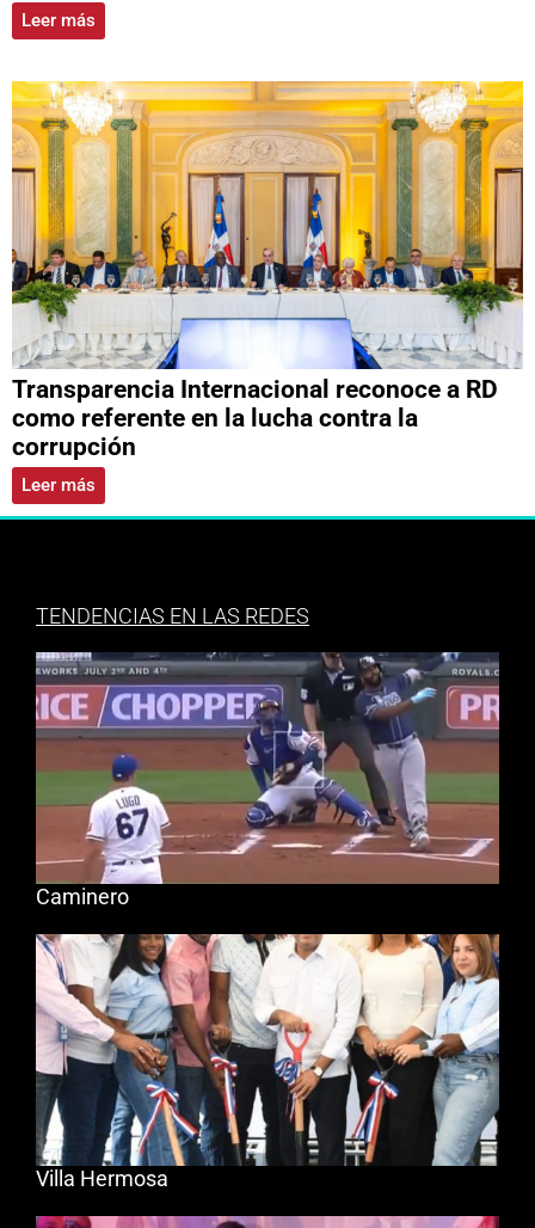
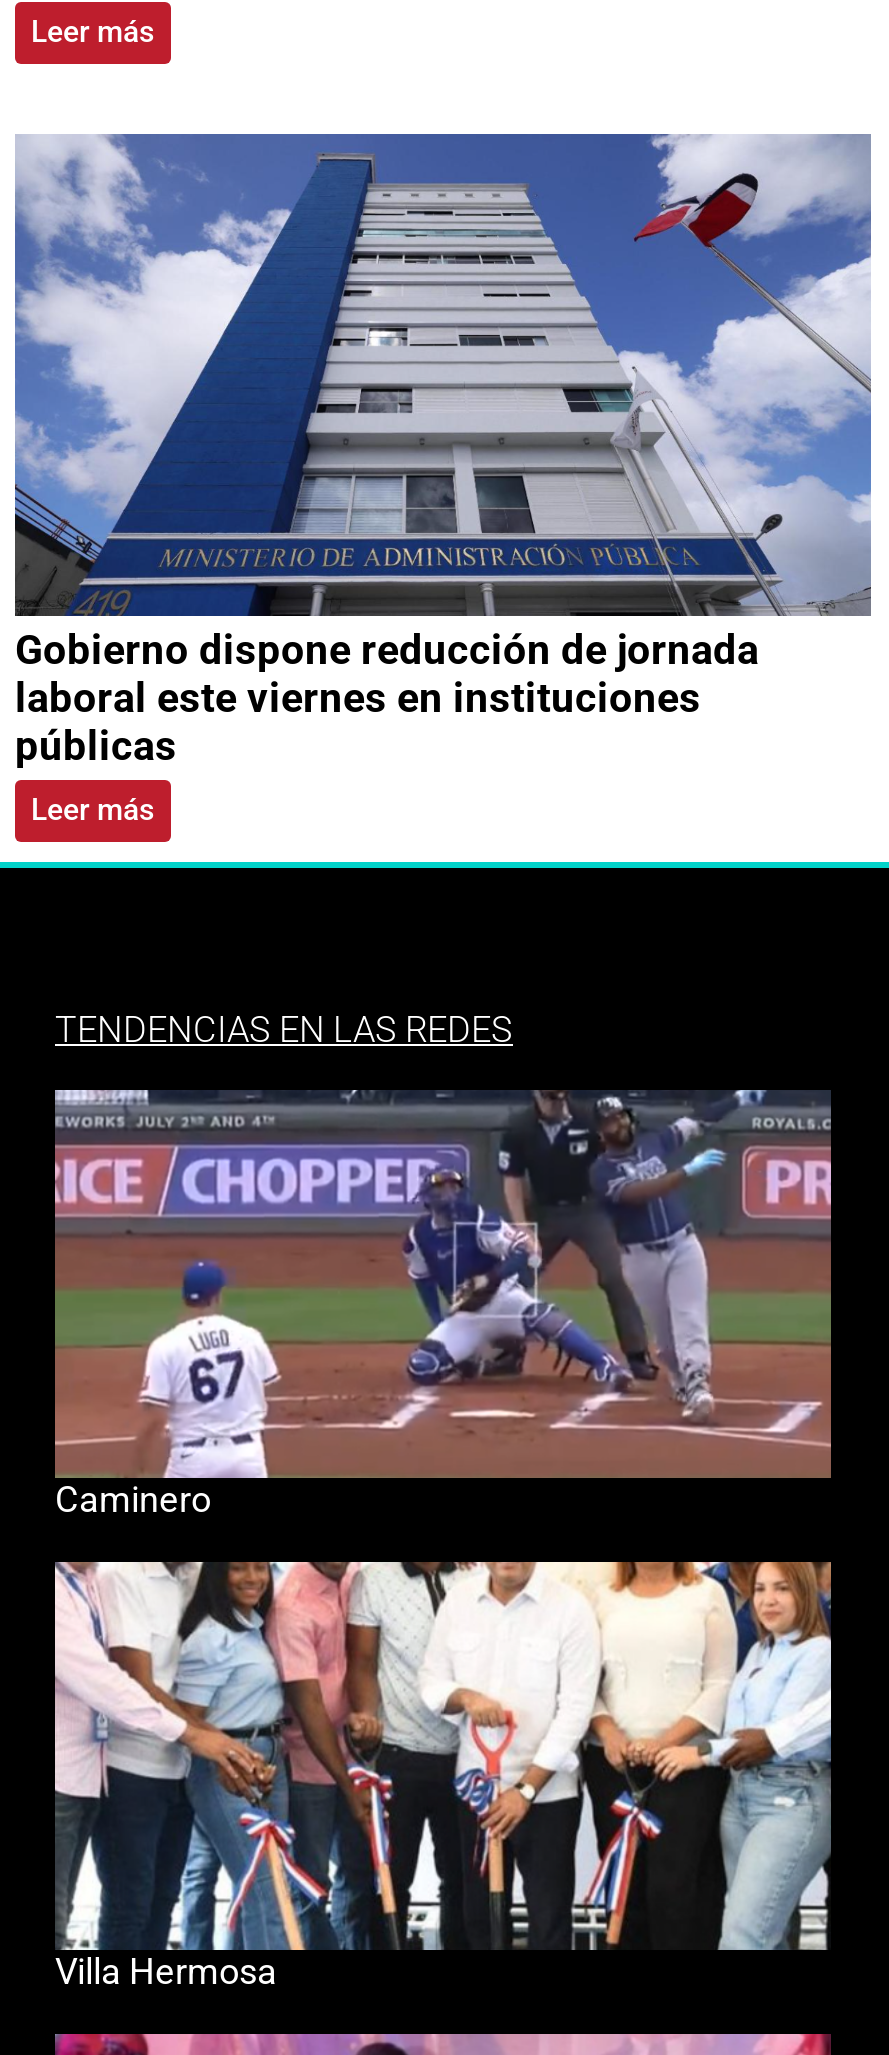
- [image]
- Transparencia Internacional reconoce a RD
- como referente en la lucha contra la
- corrupción
+ [image]
+ Gobierno dispone reducción de jornada
+ laboral este viernes en instituciones
+ públicas
